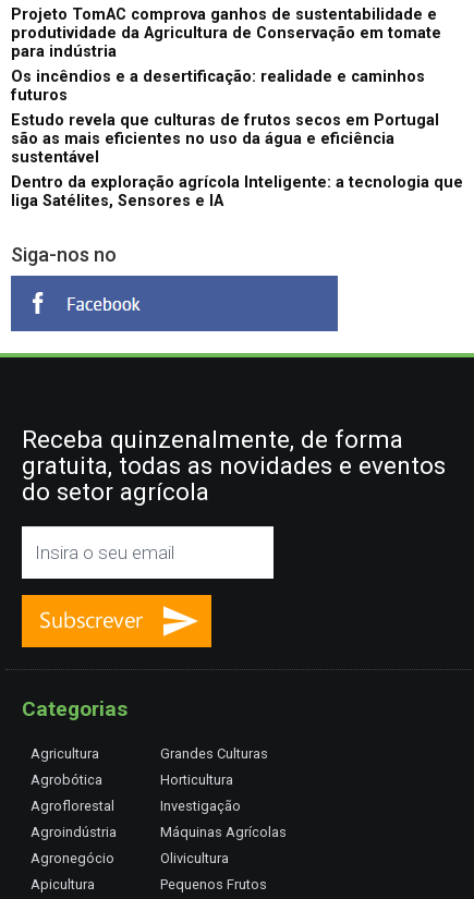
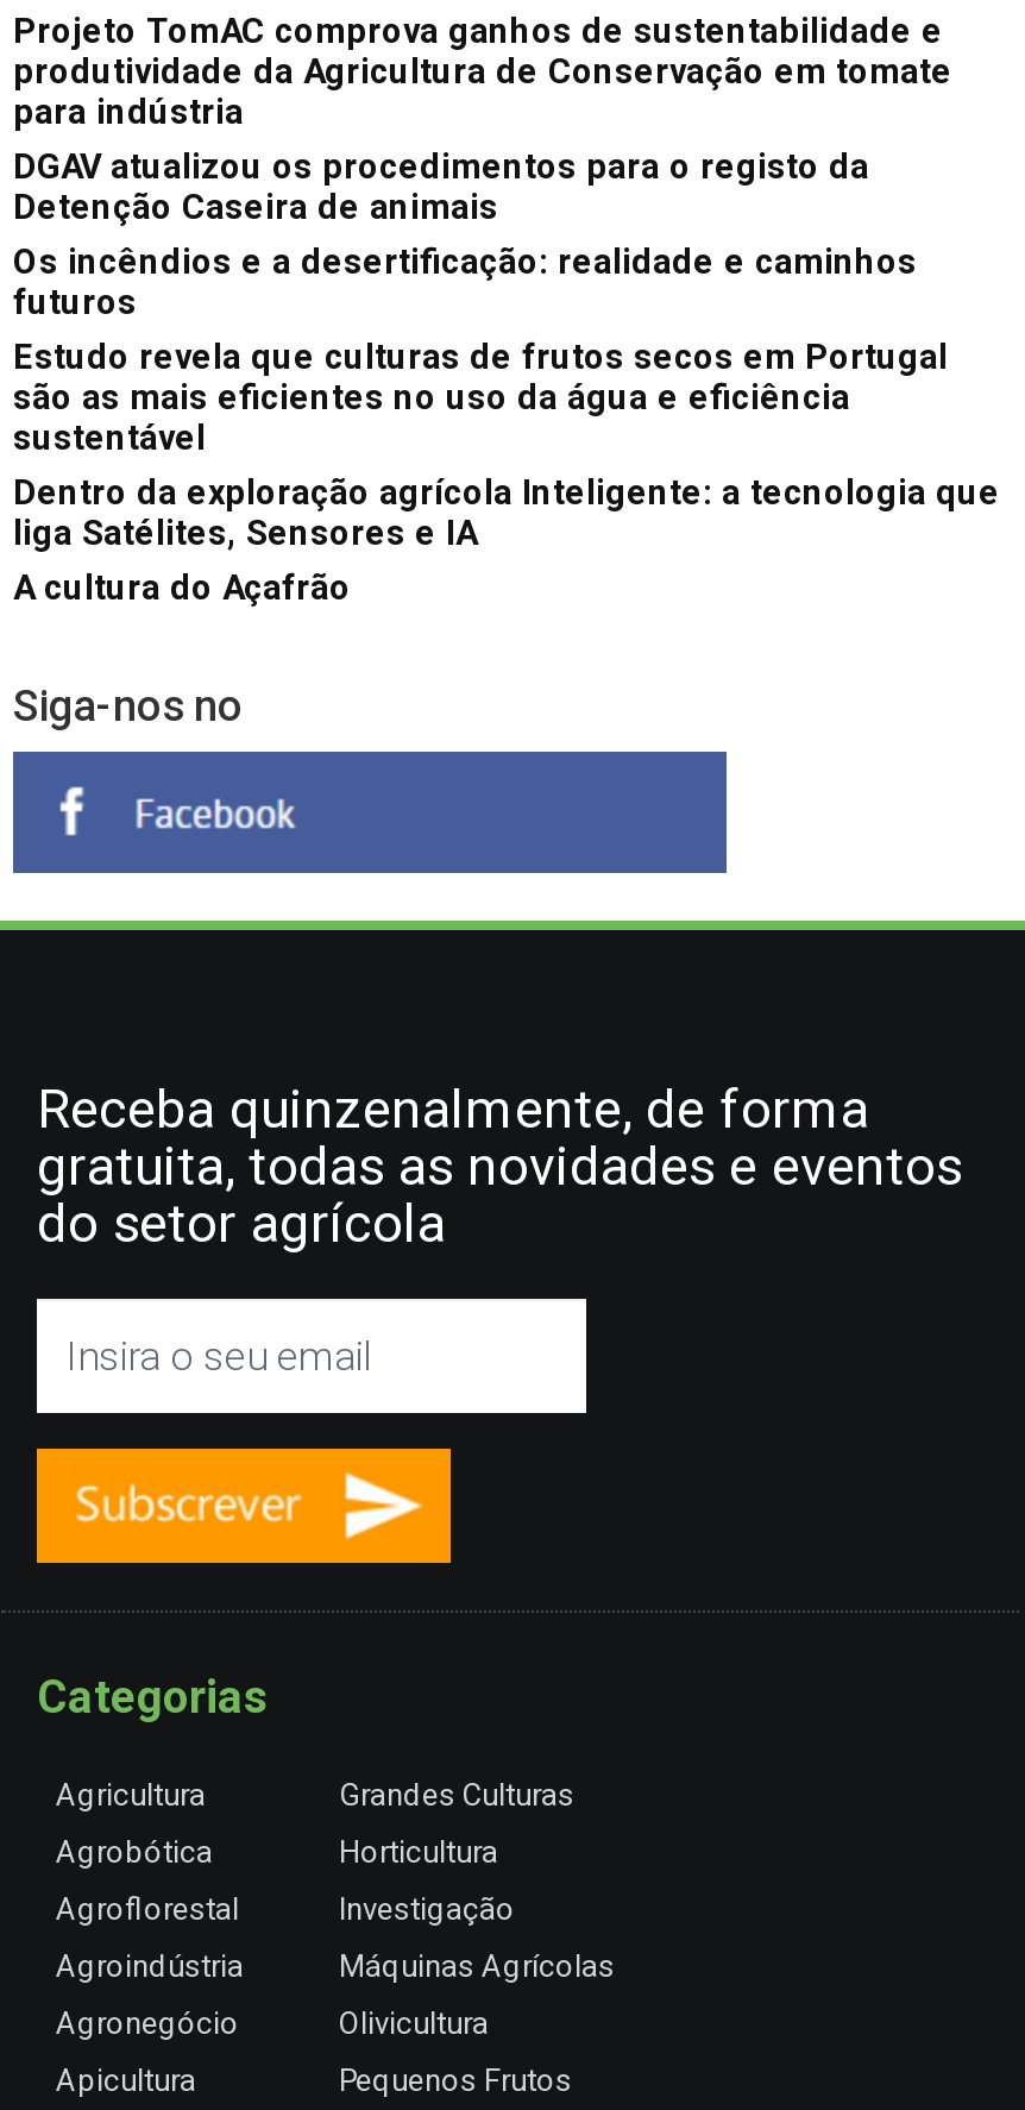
+ DGAV atualizou os procedimentos para o registo da
+ Detenção Caseira de animais

+ A cultura do Açafrão
